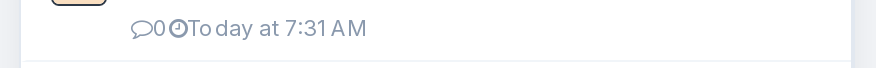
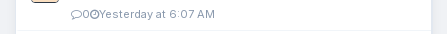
- Today at 7:31 AM
+ Yesterday at 6:07 AM
